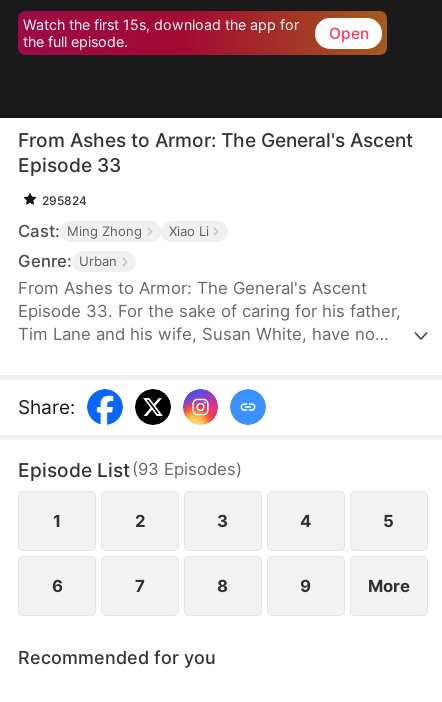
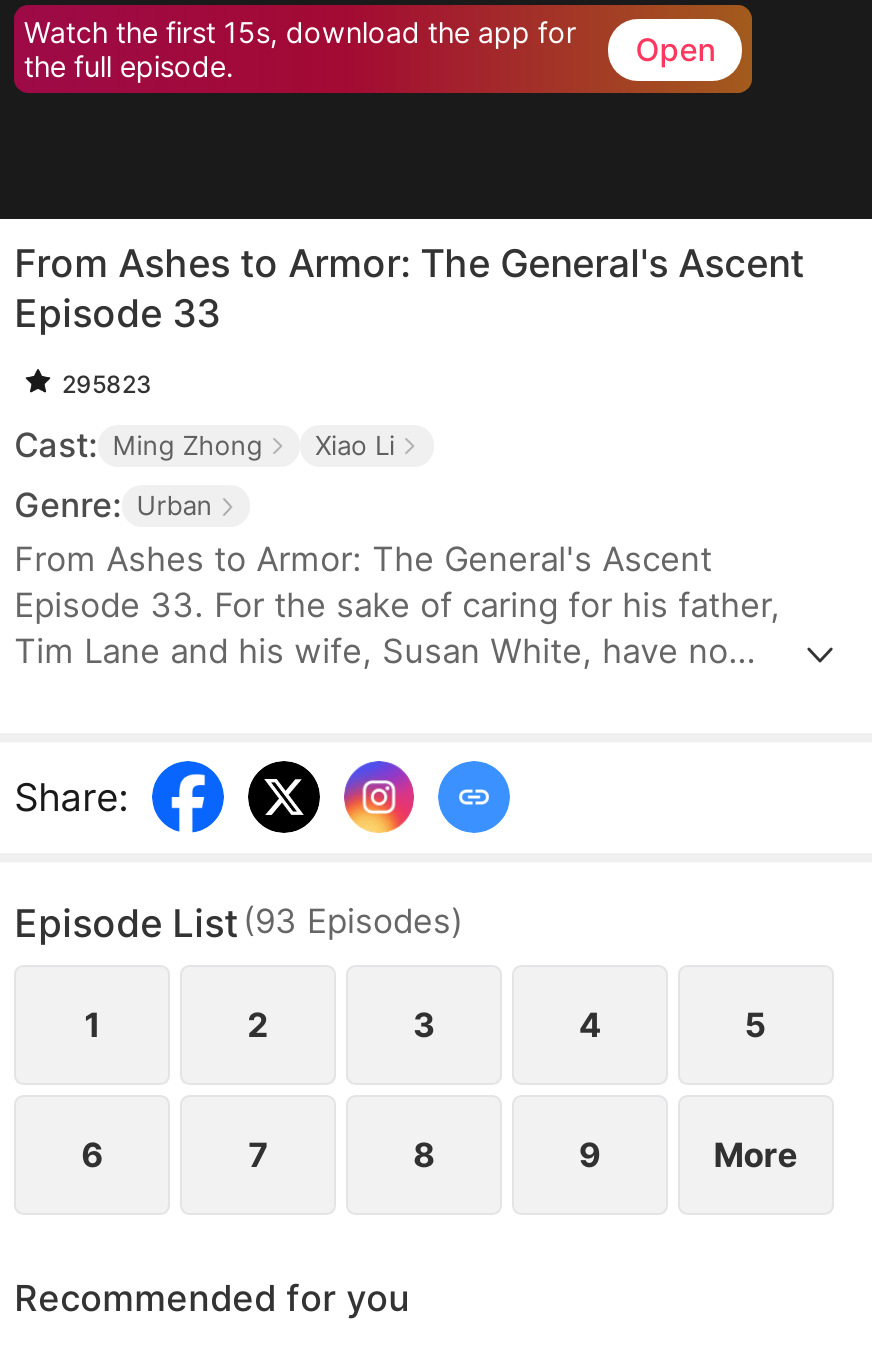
- 295824
+ 295823
